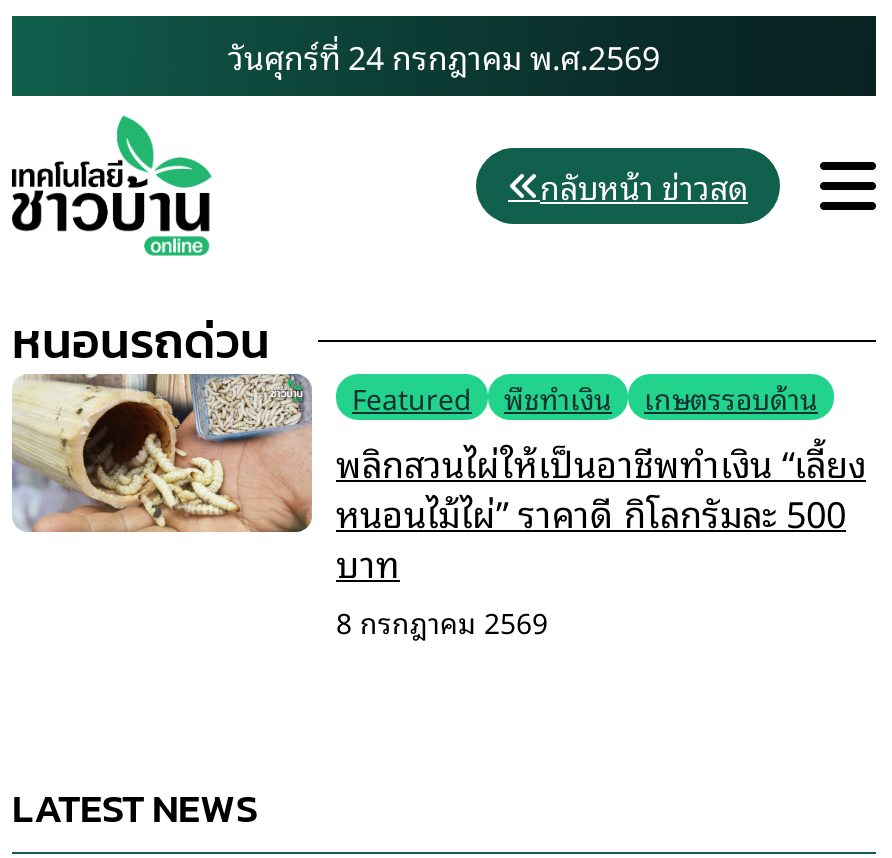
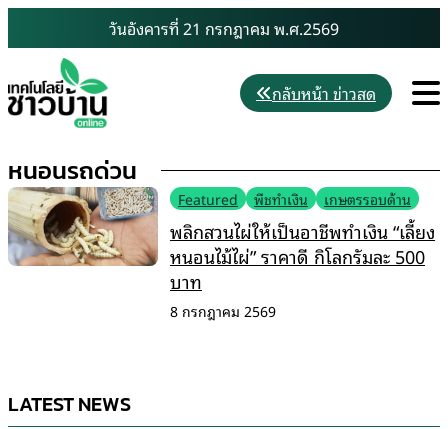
- วันศุกร์ที่ 24 กรกฎาคม พ.ศ.2569
+ วันอังคารที่ 21 กรกฎาคม พ.ศ.2569
